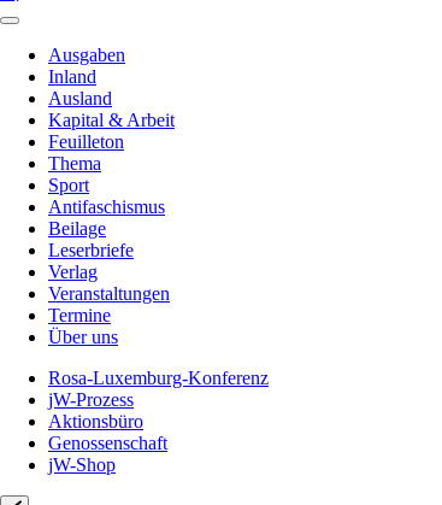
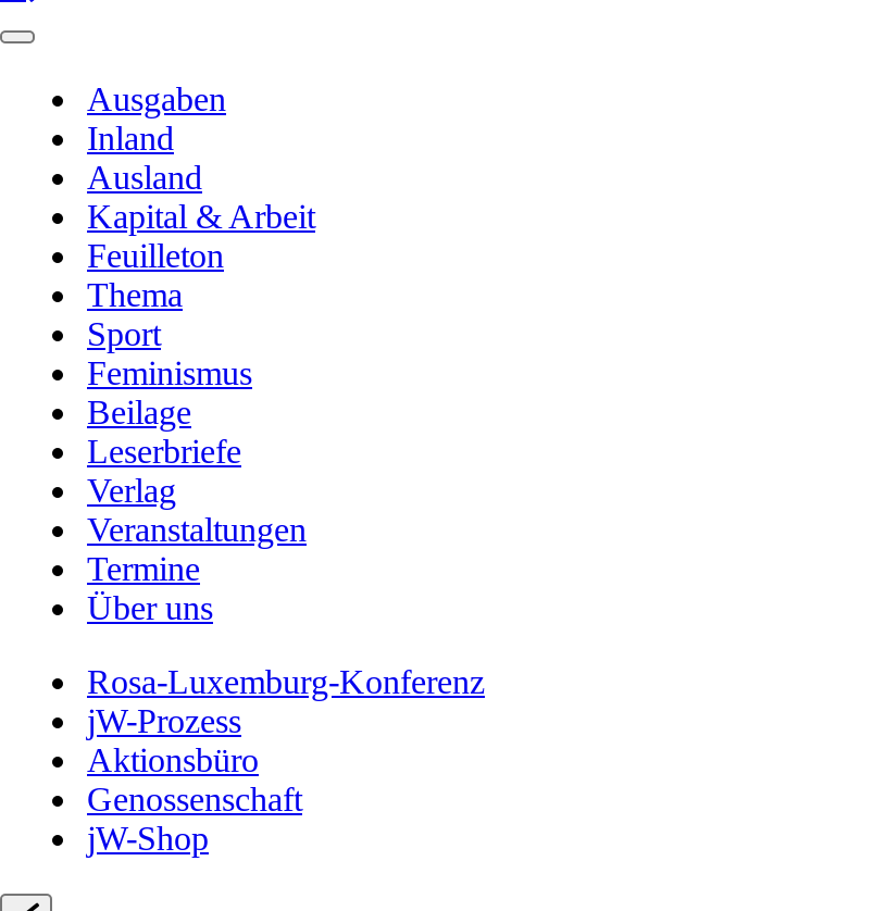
- Antifaschismus
+ Feminismus
